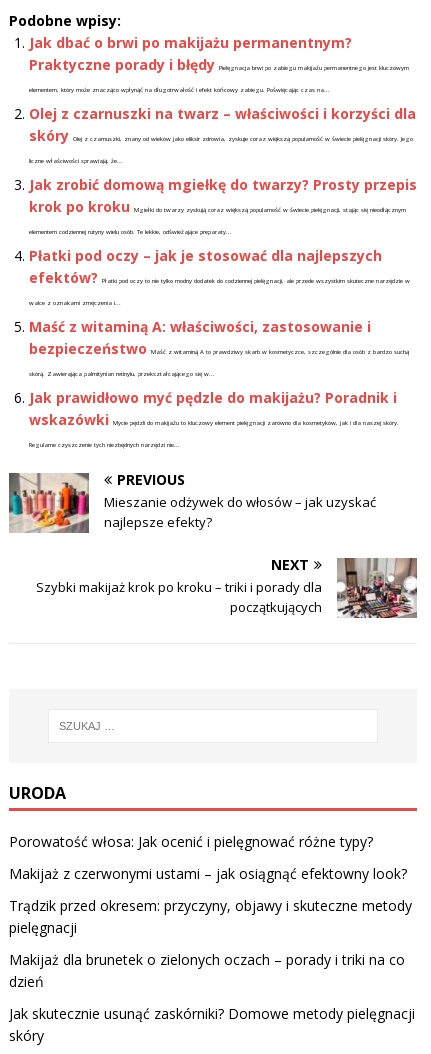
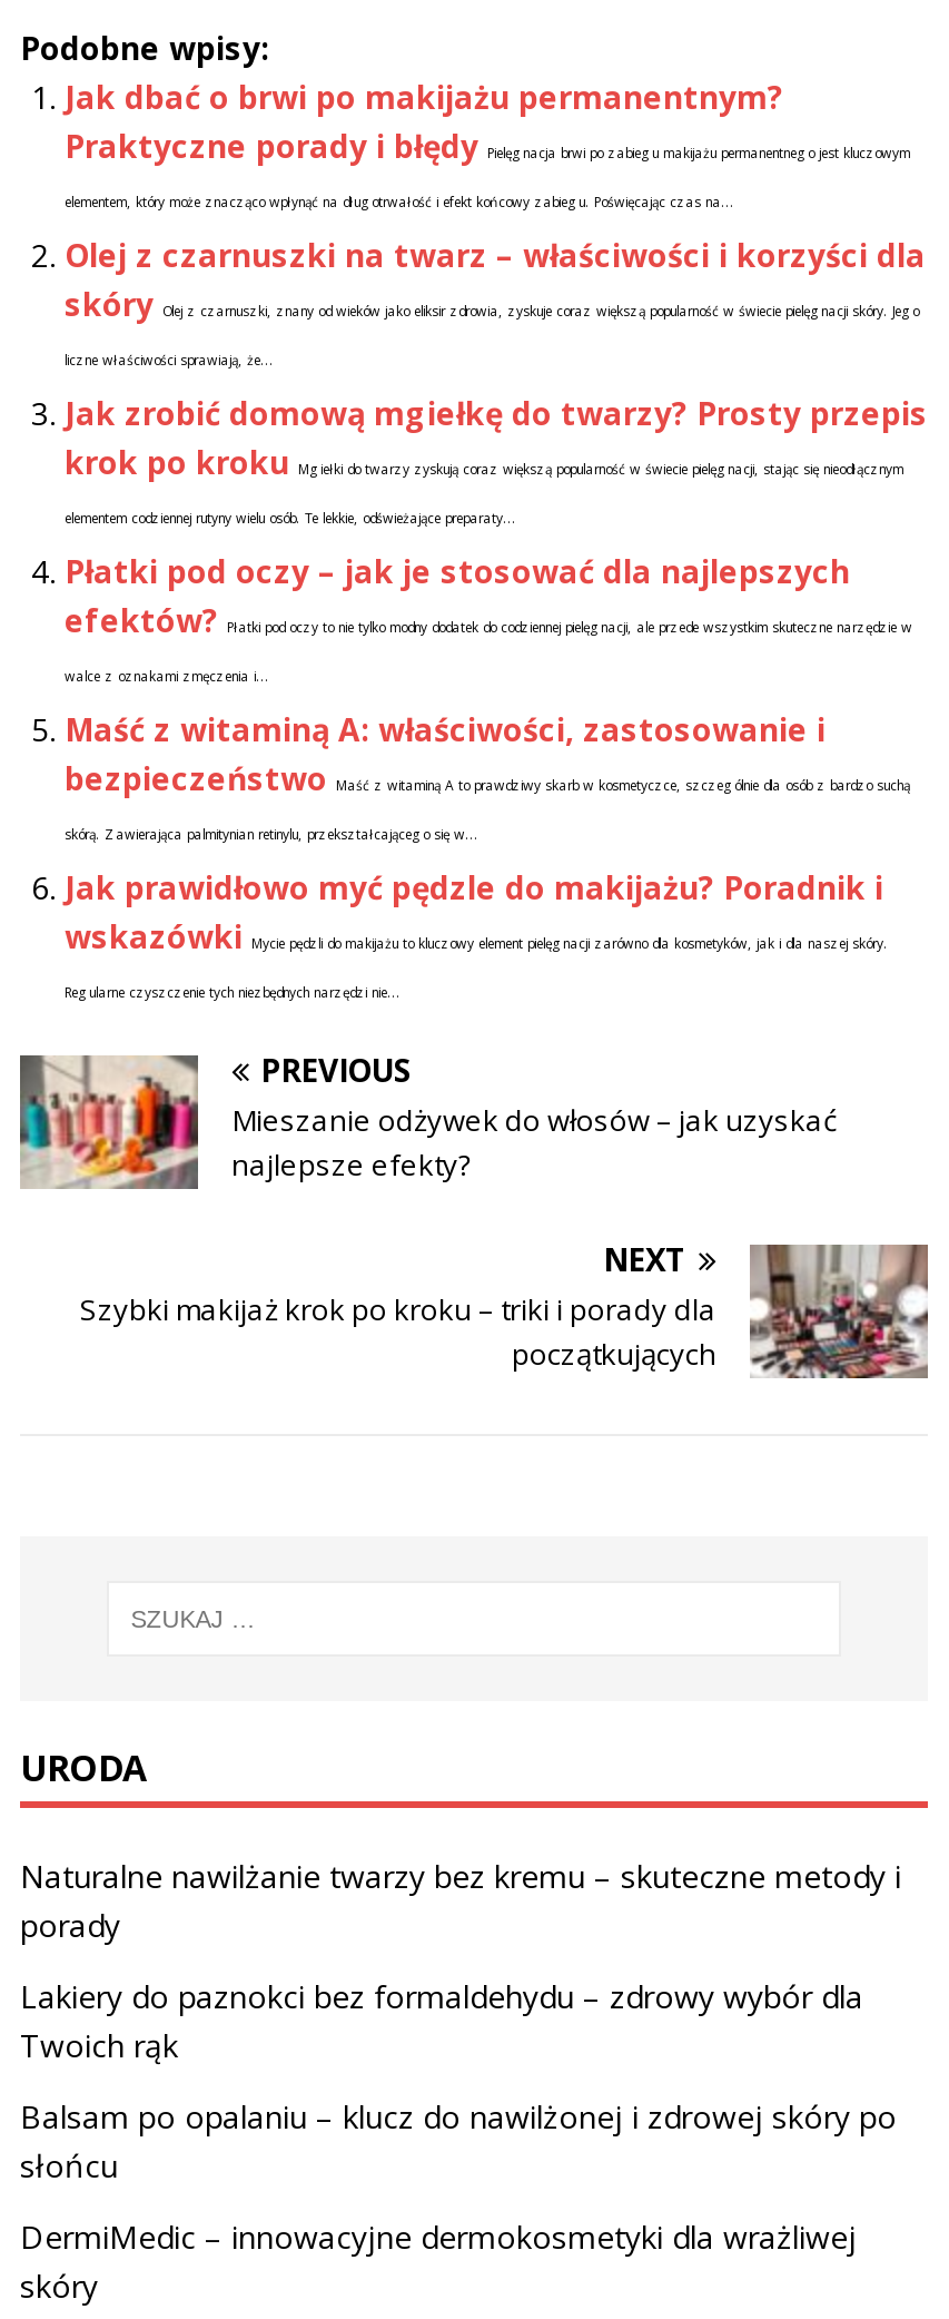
- Porowatość włosa: Jak ocenić i pielęgnować różne typy?
- Makijaż z czerwonymi ustami – jak osiągnąć efektowny look?
- Trądzik przed okresem: przyczyny, objawy i skuteczne metody
- pielęgnacji
- Makijaż dla brunetek o zielonych oczach – porady i triki na co
- dzień
- Jak skutecznie usunąć zaskórniki? Domowe metody pielęgnacji
+ Naturalne nawilżanie twarzy bez kremu – skuteczne metody i
+ porady
+ Lakiery do paznokci bez formaldehydu – zdrowy wybór dla
+ Twoich rąk
+ Balsam po opalaniu – klucz do nawilżonej i zdrowej skóry po
+ słońcu
+ DermiMedic – innowacyjne dermokosmetyki dla wrażliwej
